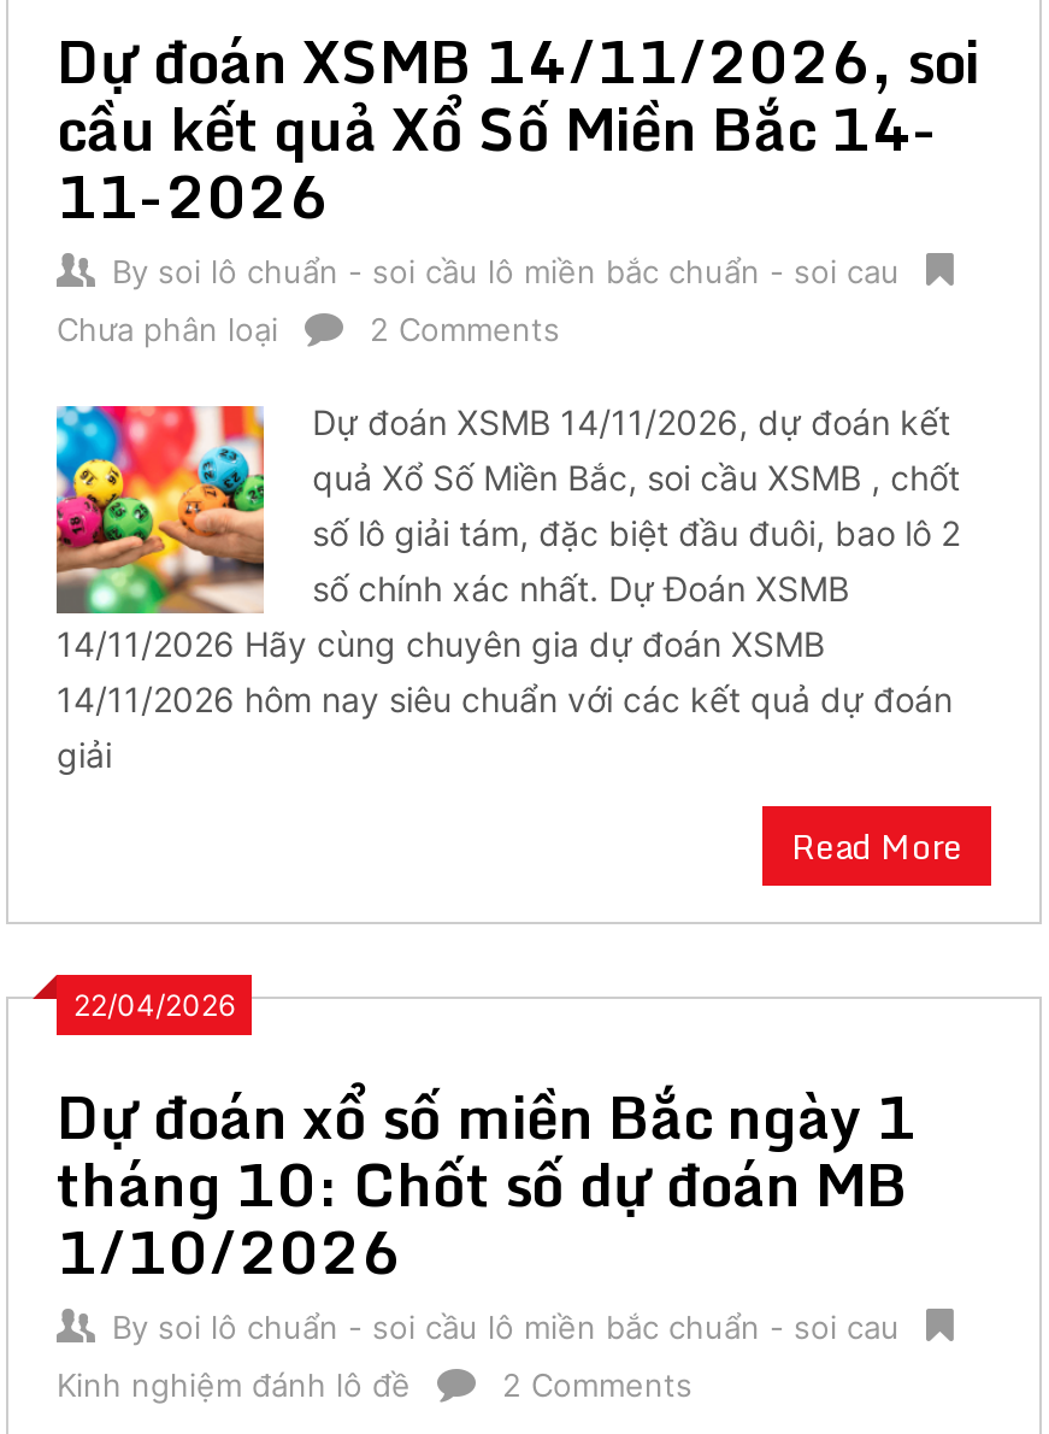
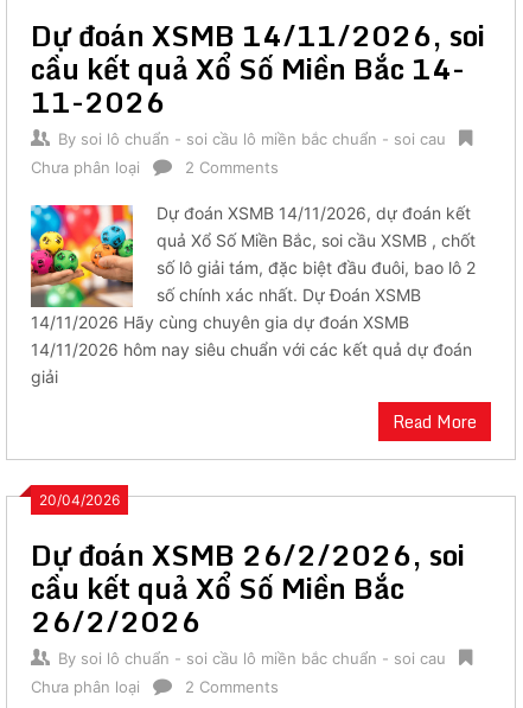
- 22/04/2026
+ 20/04/2026

- Dự đoán xổ số miền Bắc ngày 1
- tháng 10: Chốt số dự đoán MB
- 1/10/2026
+ Dự đoán XSMB 26/2/2026, soi
+ cầu kết quả Xổ Số Miền Bắc
+ 26/2/2026

- Kinh nghiệm đánh lô đề
+ Chưa phân loại
